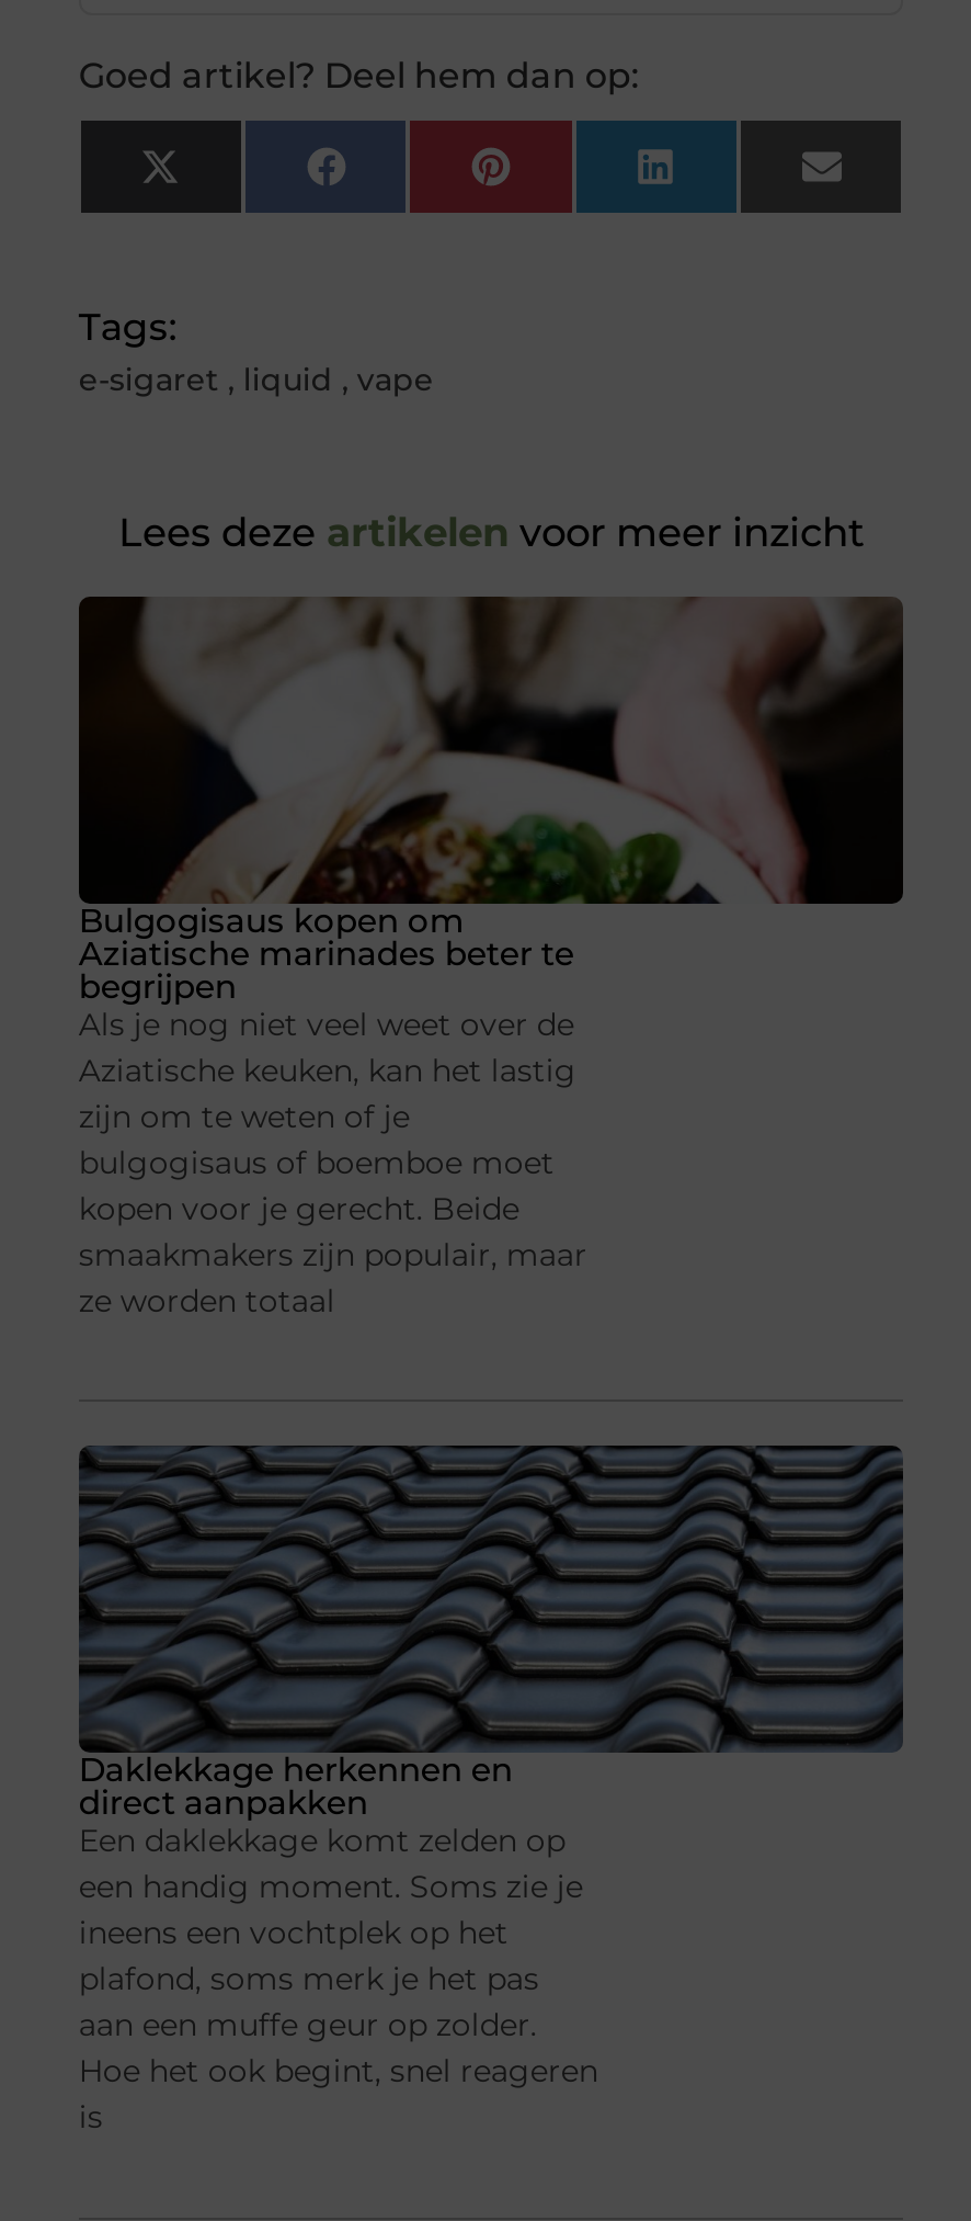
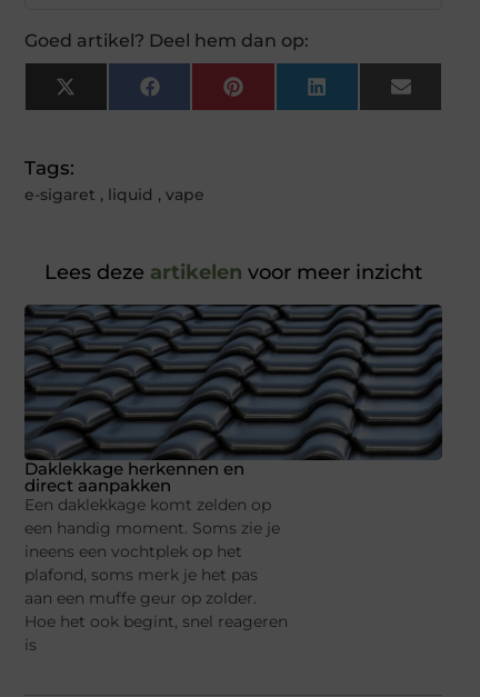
- [image]
- Bulgogisaus kopen om
- Aziatische marinades beter te
- begrijpen
- Als je nog niet veel weet over de
- Aziatische keuken, kan het lastig
- zijn om te weten of je
- bulgogisaus of boemboe moet
- kopen voor je gerecht. Beide
- smaakmakers zijn populair, maar
- ze worden totaal
